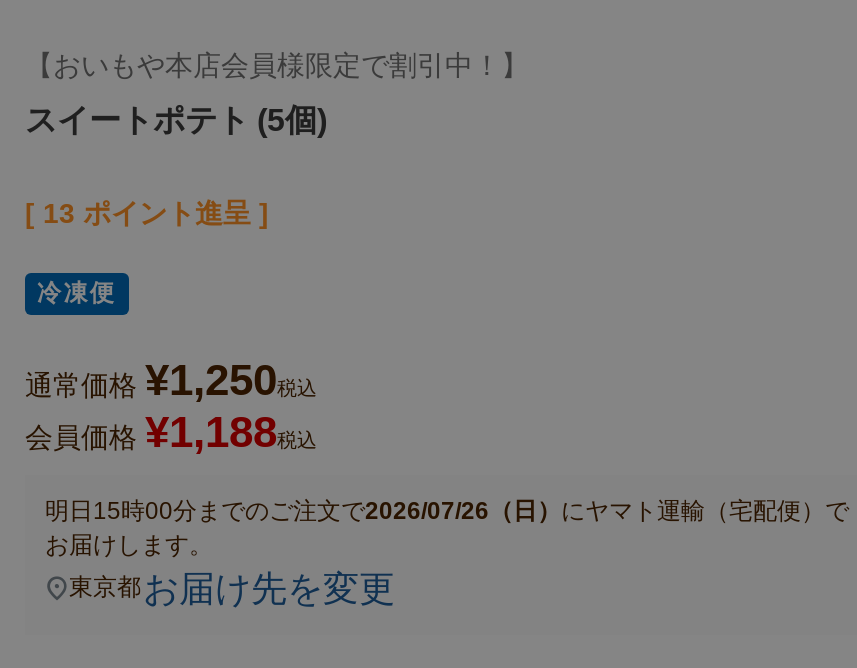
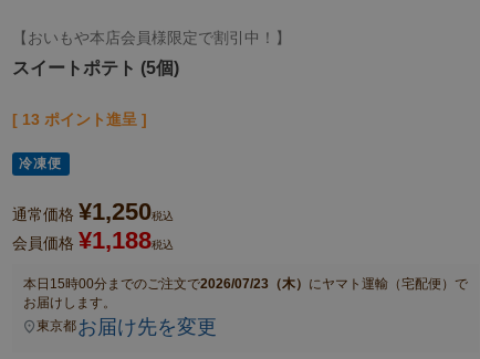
- 明日15時00分までのご注文で2026/07/26（日）にヤマト運輸（宅配便）で
+ 本日15時00分までのご注文で2026/07/23（木）にヤマト運輸（宅配便）で
